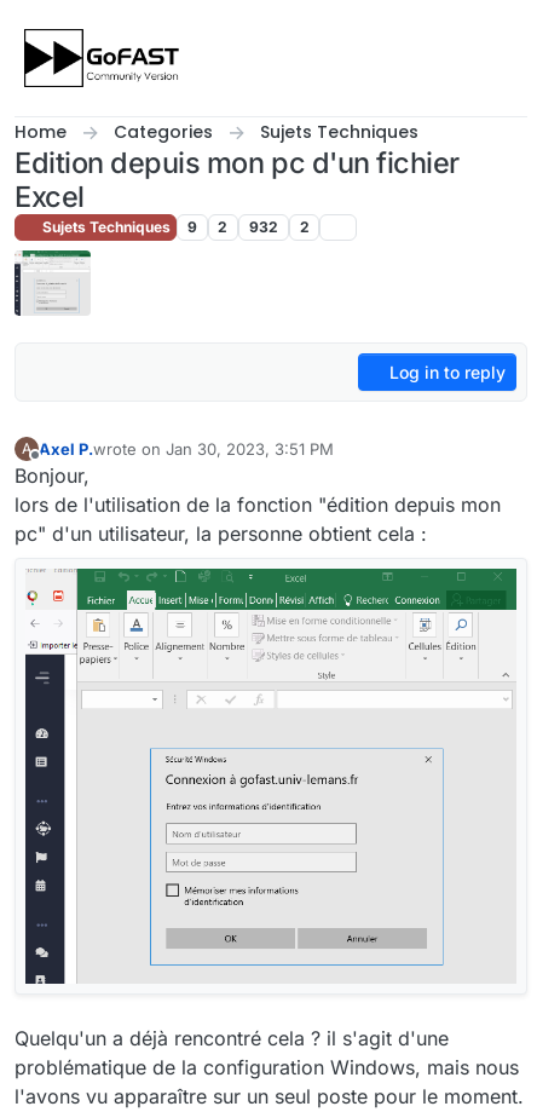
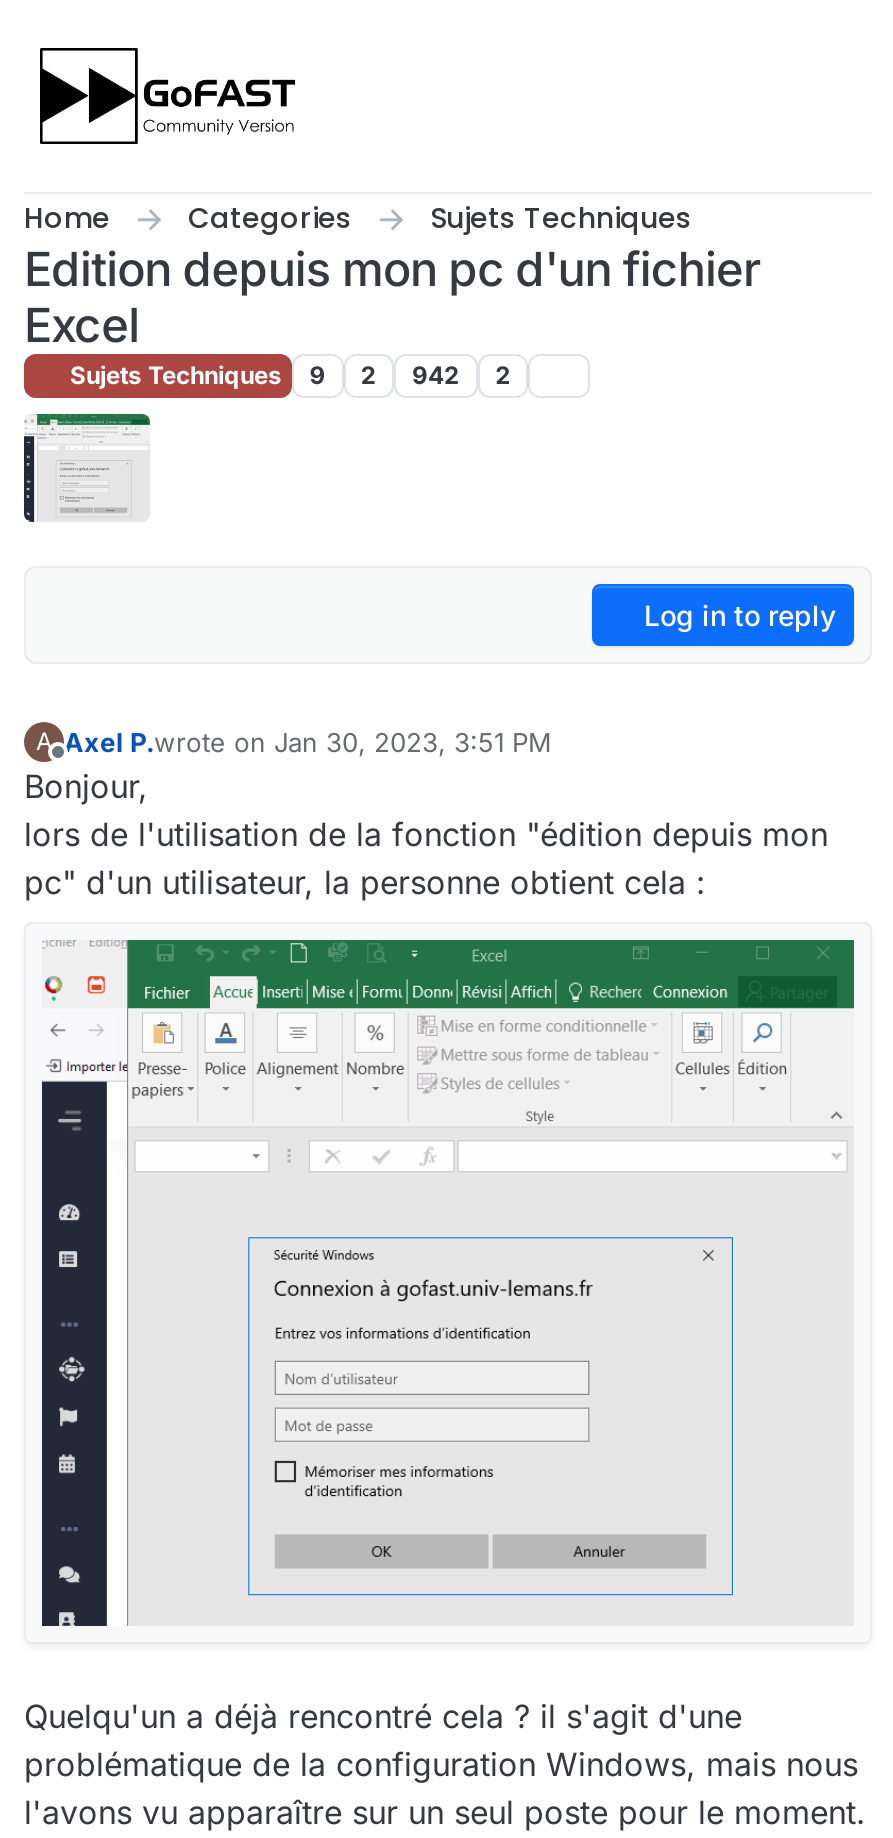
- Sujets Techniques 9 2 932 2
+ Sujets Techniques 9 2 942 2
